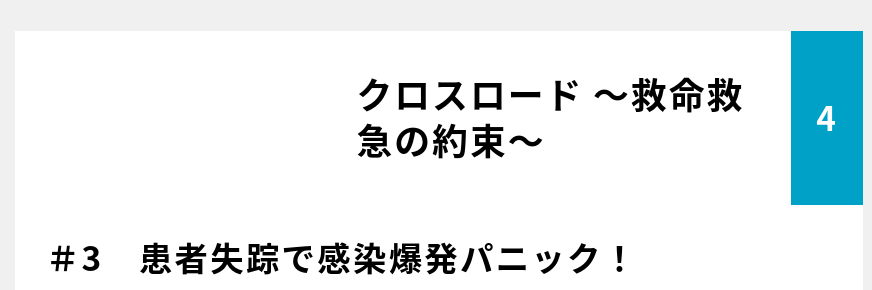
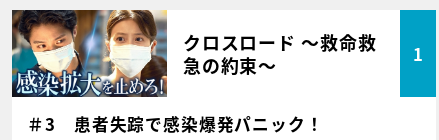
+ [image]

- クロスロード ～救命救 4
+ クロスロード ～救命救 1
